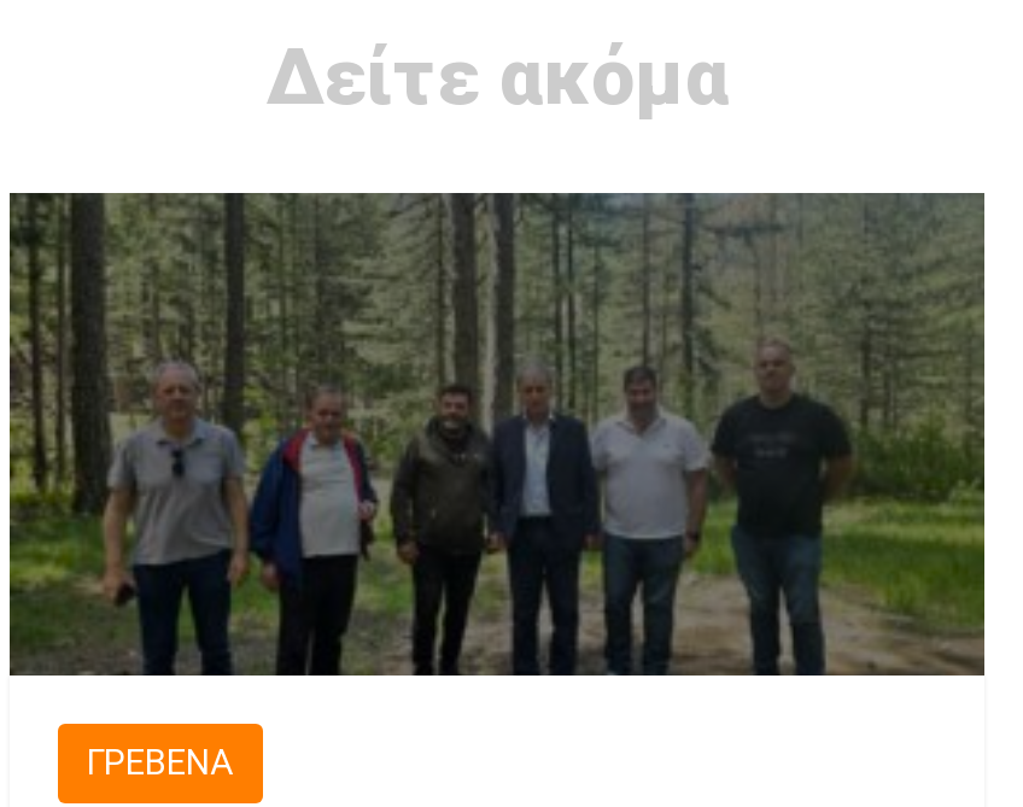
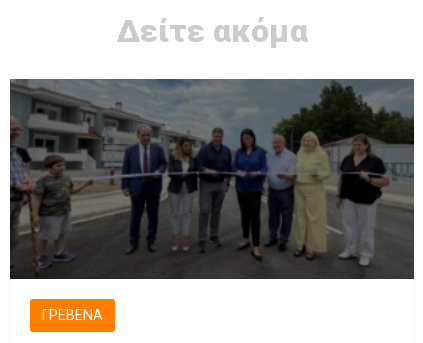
- [image]
+ [image]
